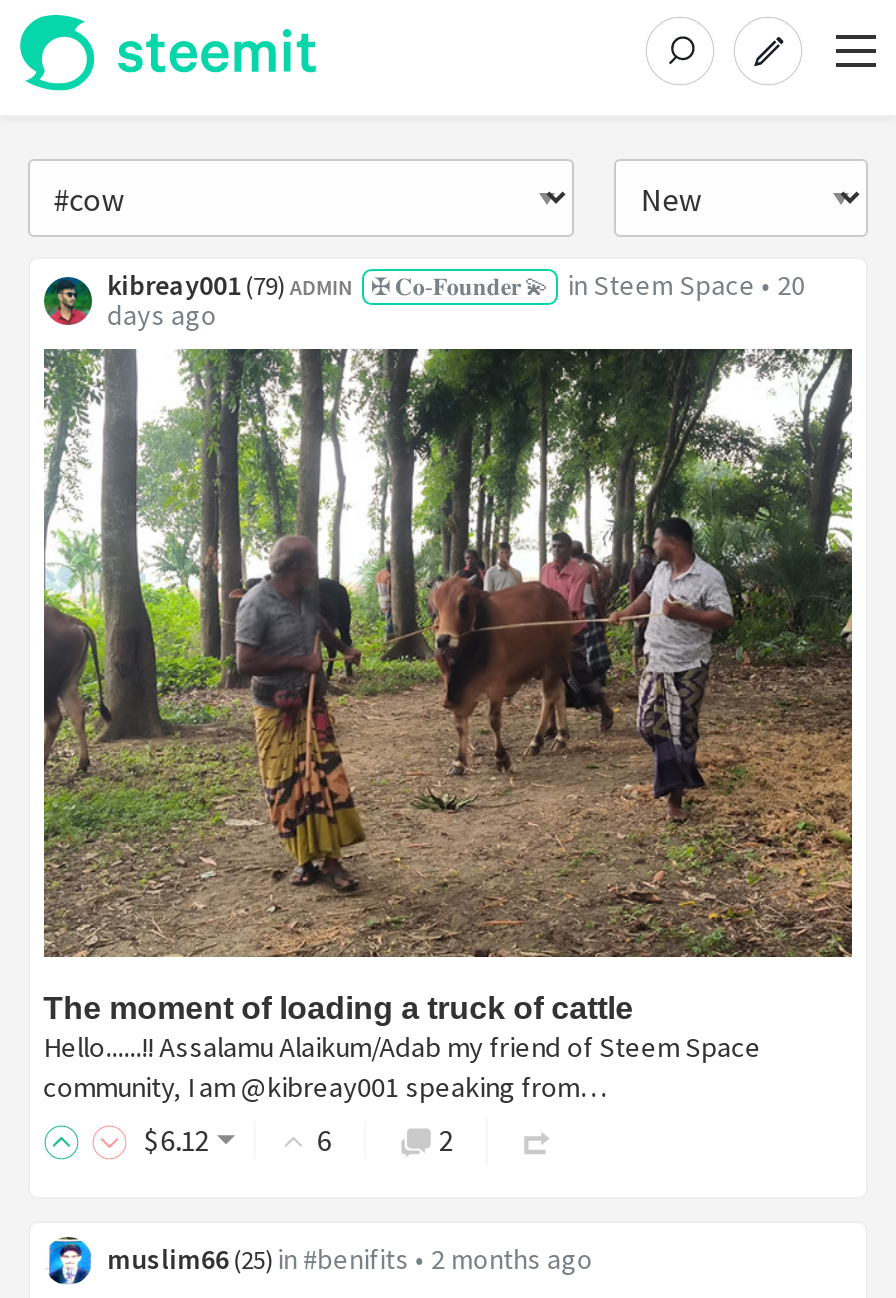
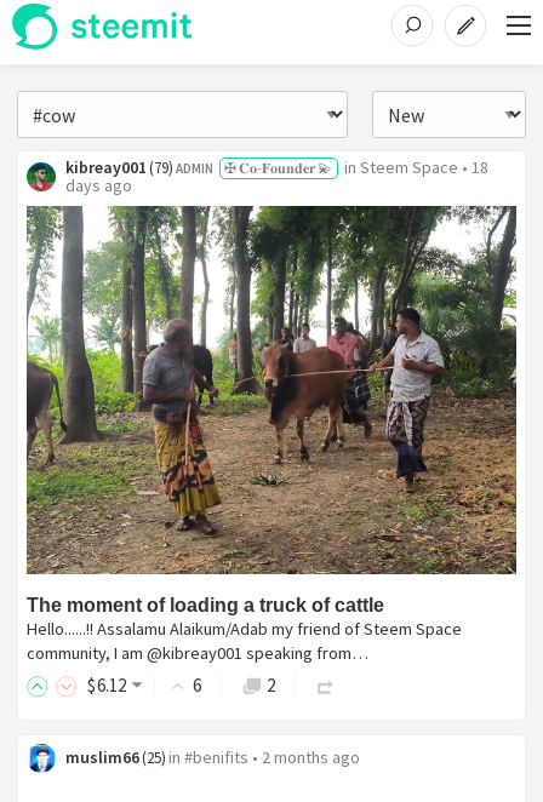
- in Steem Space • 20
+ in Steem Space • 18
